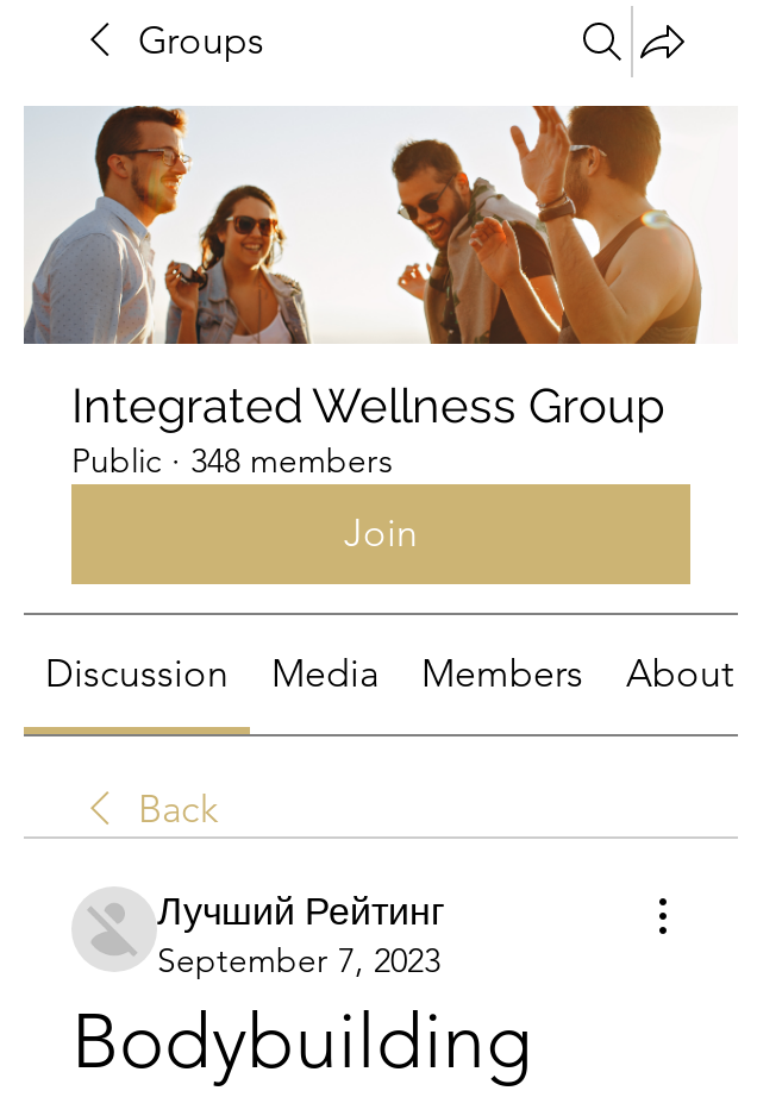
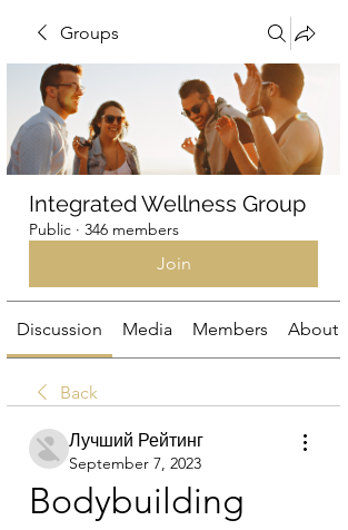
- Public · 348 members
+ Public · 346 members
